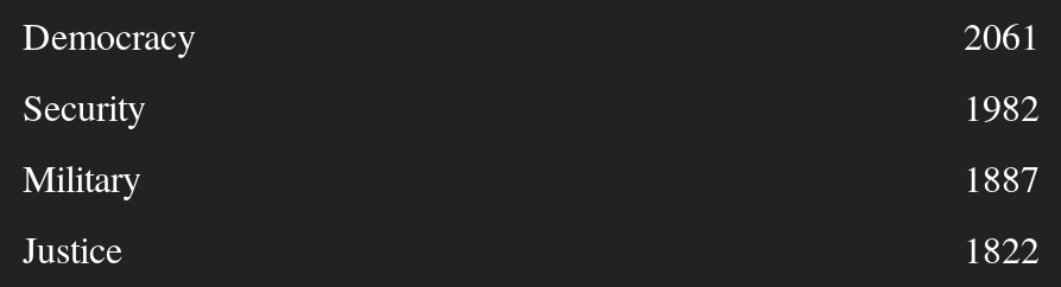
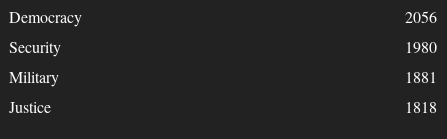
- 2061
+ 2056

- 1982
+ 1980

- 1887
+ 1881

- 1822
+ 1818
